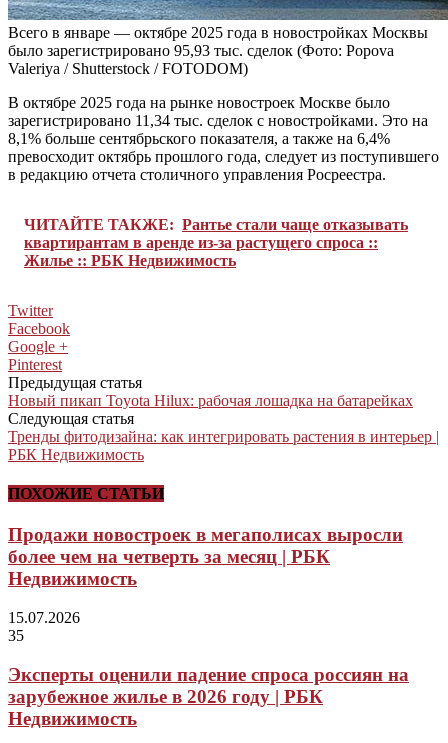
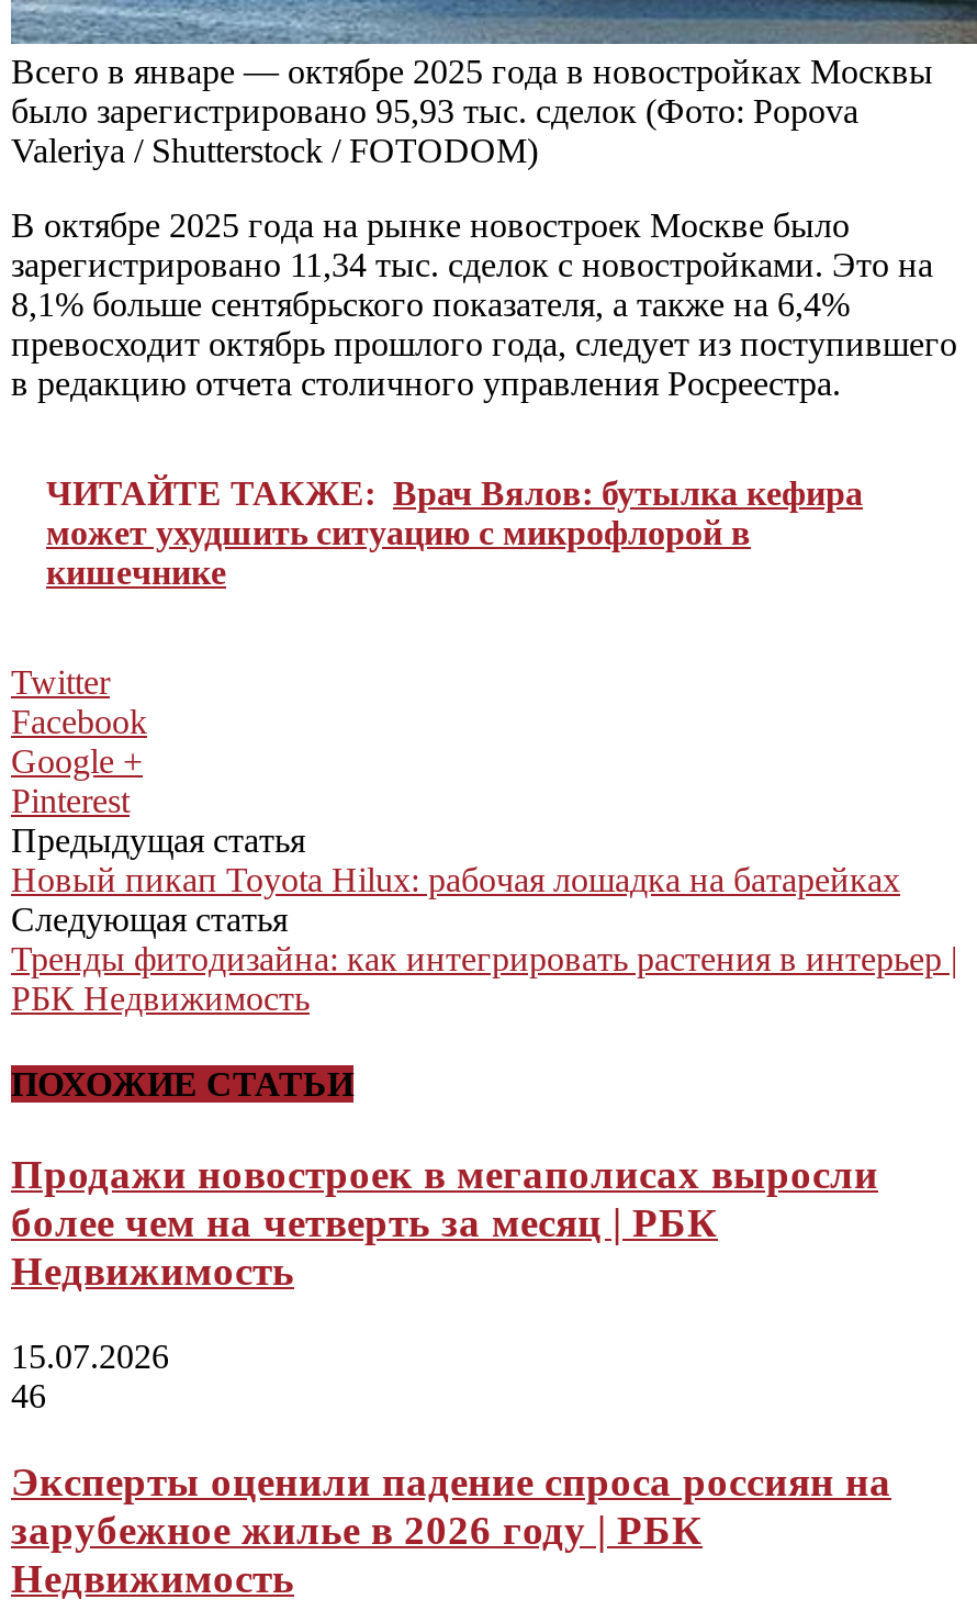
- ЧИТАЙТЕ ТАКЖЕ: Рантье стали чаще отказывать
- квартирантам в аренде из-за растущего спроса ::
- Жилье :: РБК Недвижимость
+ ЧИТАЙТЕ ТАКЖЕ: Врач Вялов: бутылка кефира
+ может ухудшить ситуацию с микрофлорой в
+ кишечнике

- 35
+ 46
